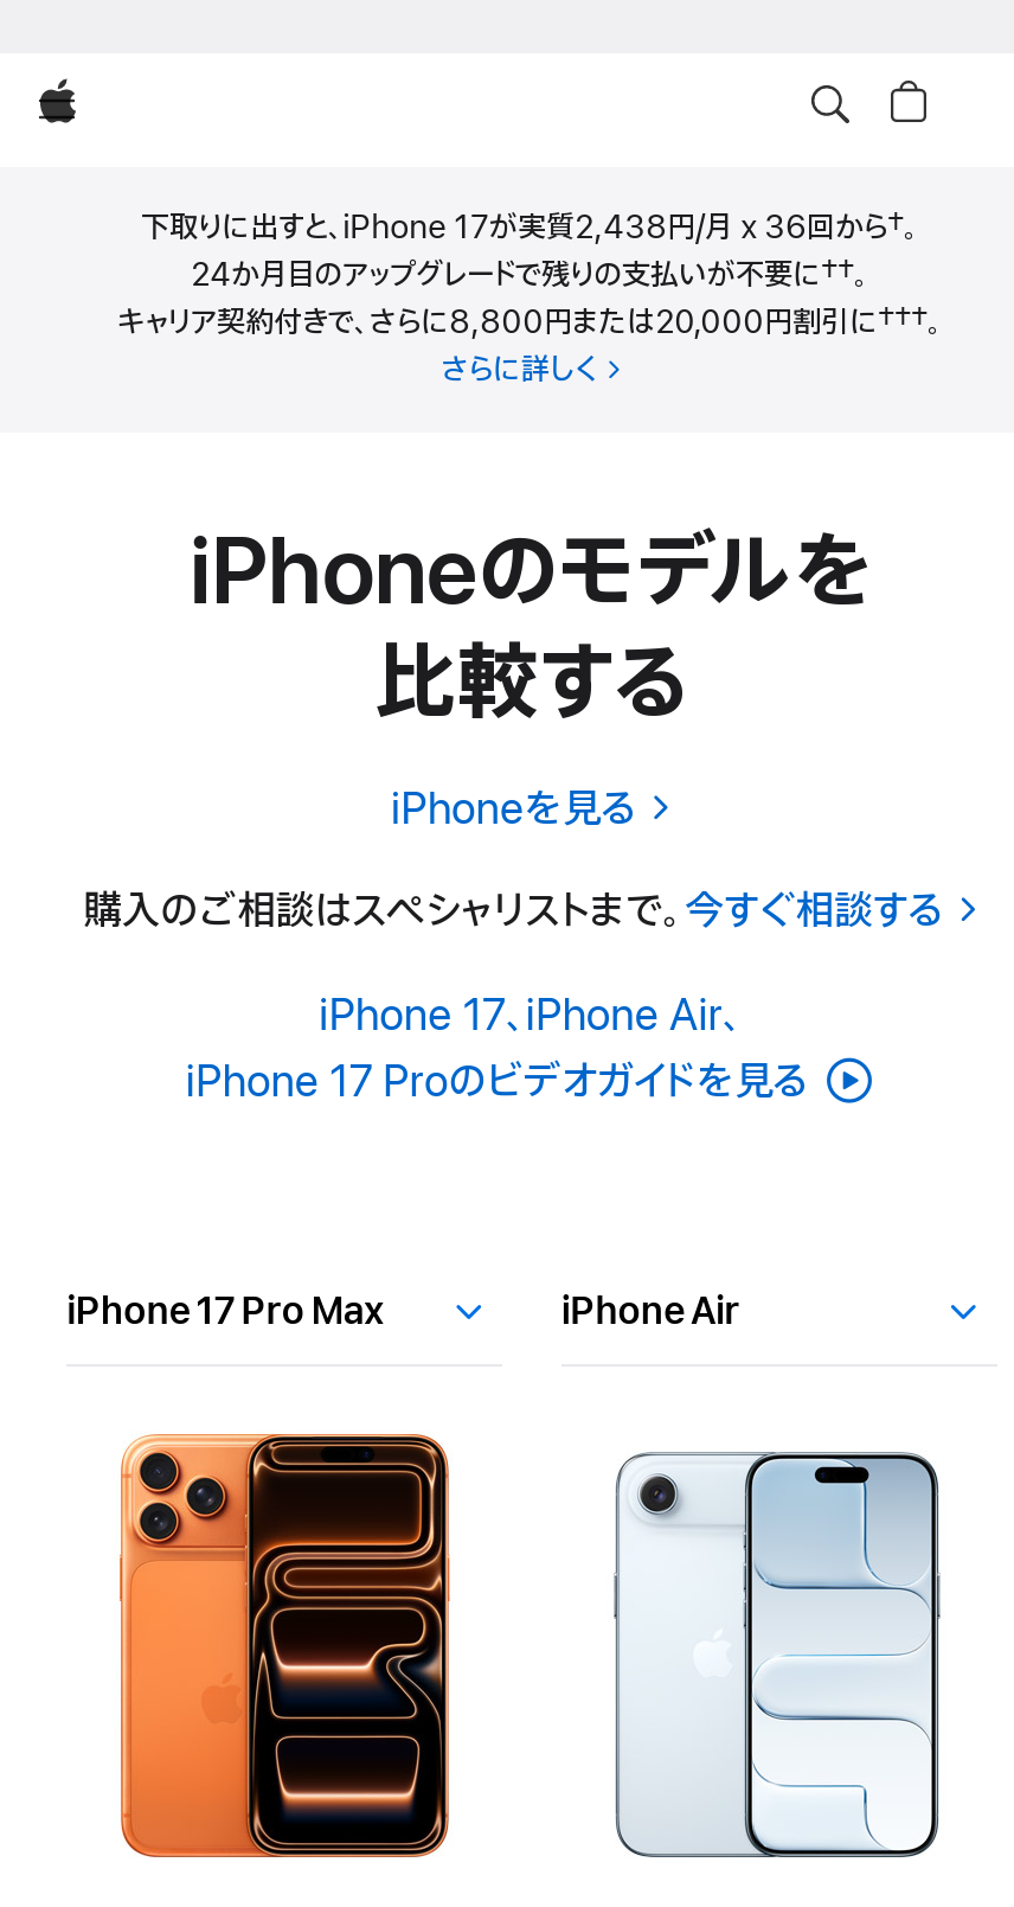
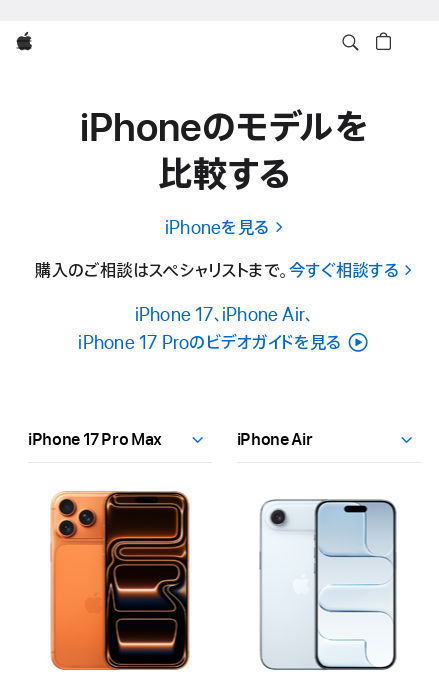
- 下取りに出すと、iPhone 17が実質2,438円/月x 36回から†。
- 24か月目のアップグレードで残りの支払いが不要に††。
- キャリア契約付きで、さらに8,800円または20,000円割引に†††。
- さらに詳しく
